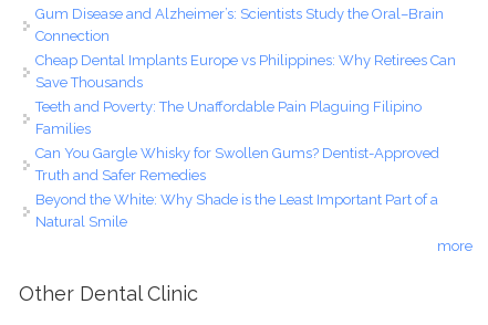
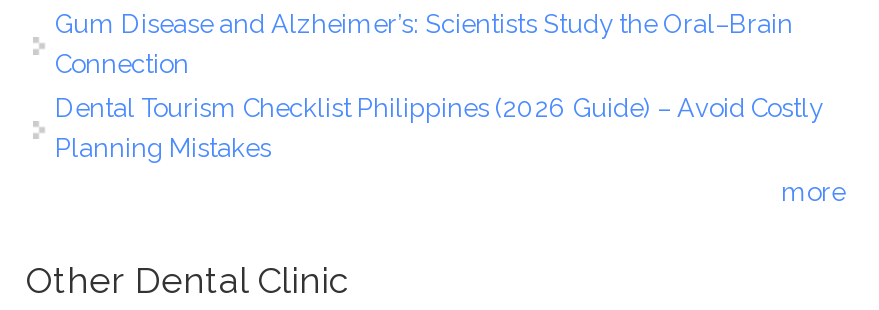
- Cheap Dental Implants Europe vs Philippines: Why Retirees Can
- Save Thousands
- Teeth and Poverty: The Unaffordable Pain Plaguing Filipino
- Families
- Can You Gargle Whisky for Swollen Gums? Dentist-Approved
- Truth and Safer Remedies
- Beyond the White: Why Shade is the Least Important Part of a
- Natural Smile
+ Dental Tourism Checklist Philippines (2026 Guide) – Avoid Costly
+ Planning Mistakes
